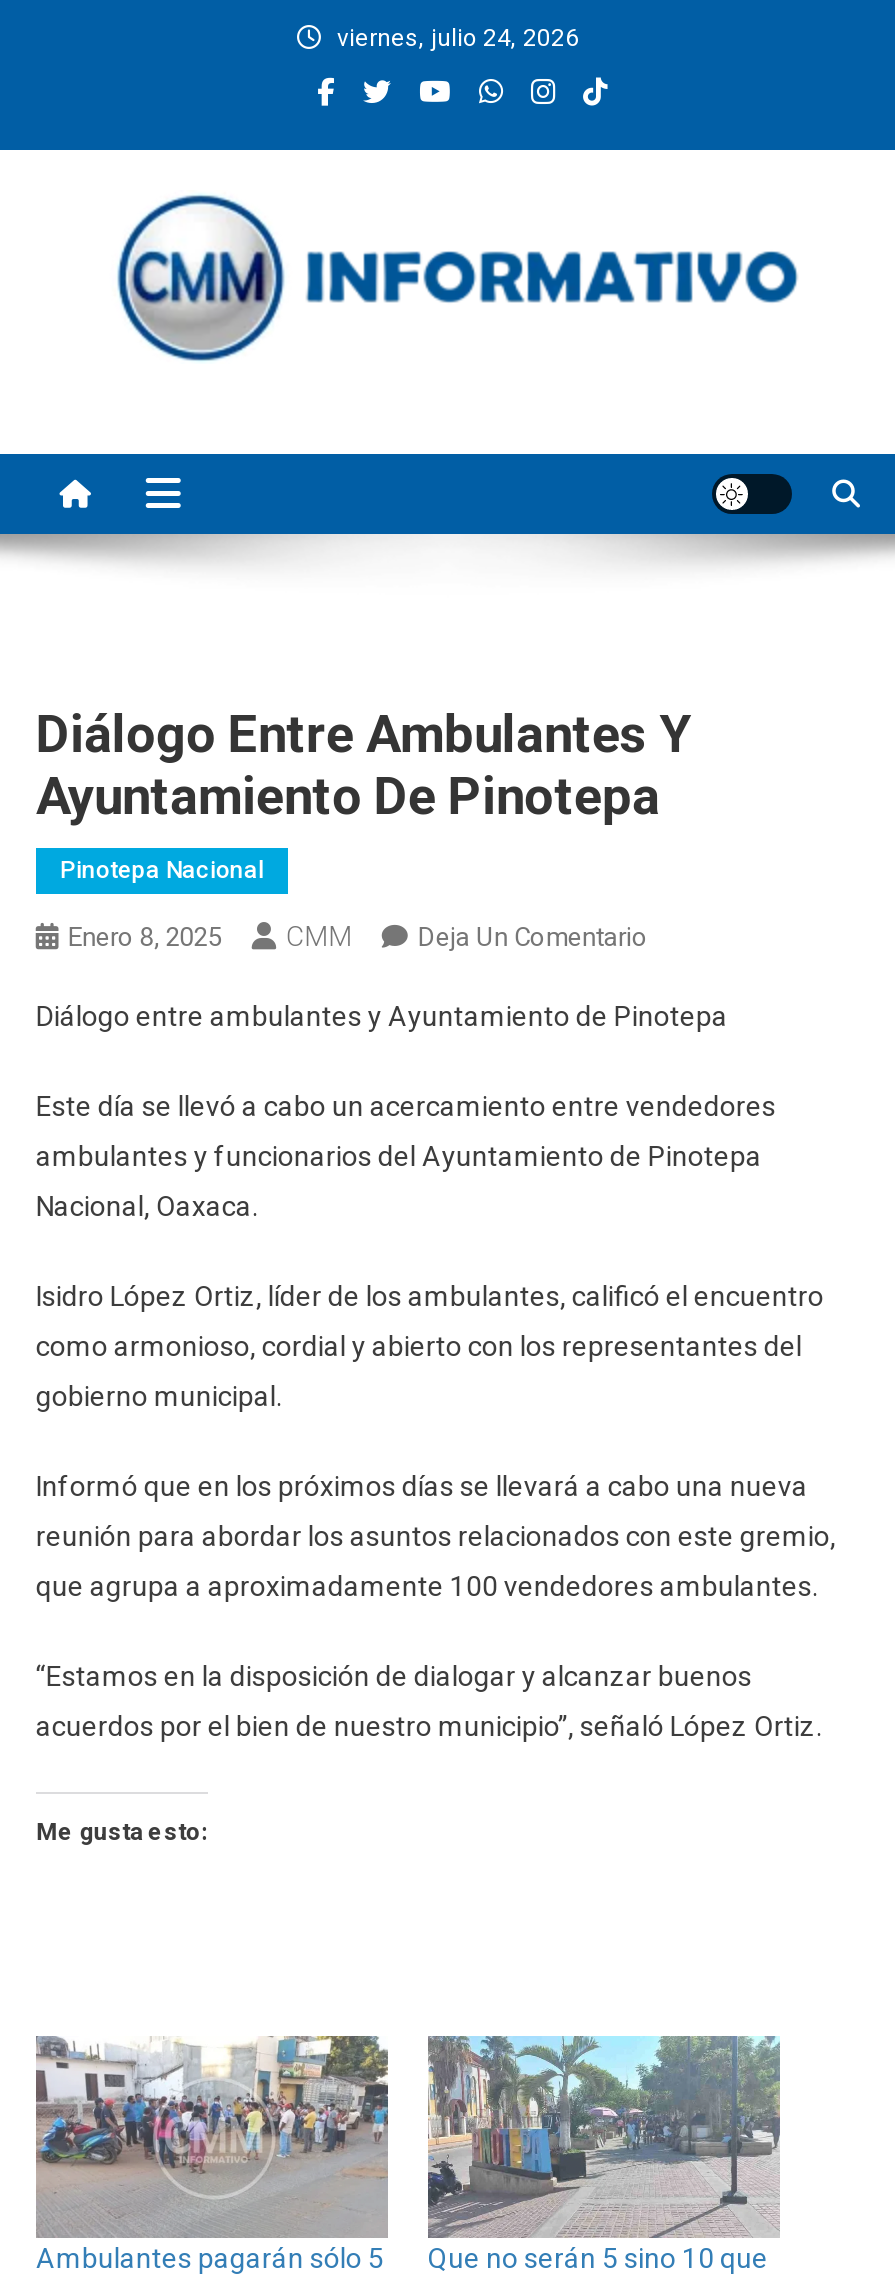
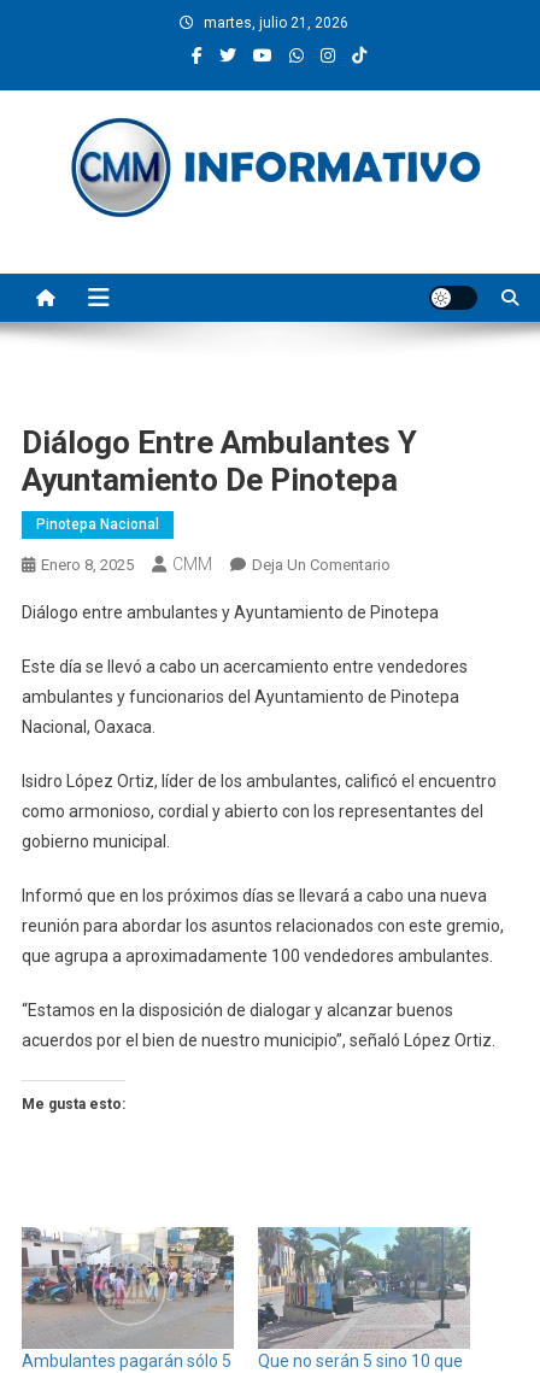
- viernes, julio 24, 2026
+ martes, julio 21, 2026
